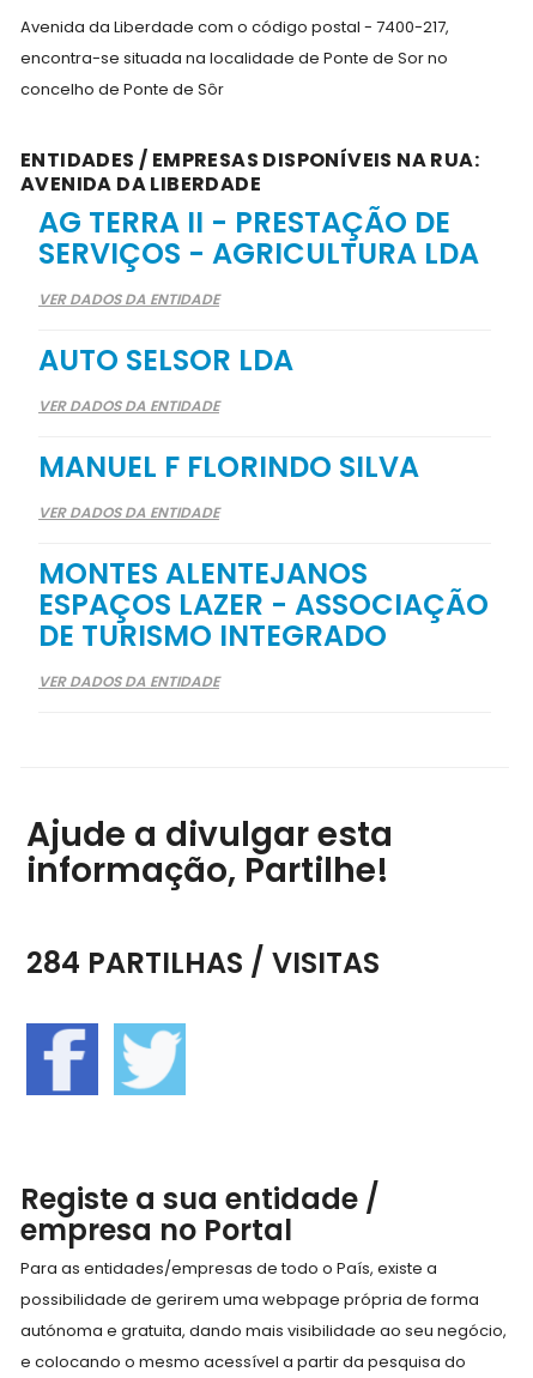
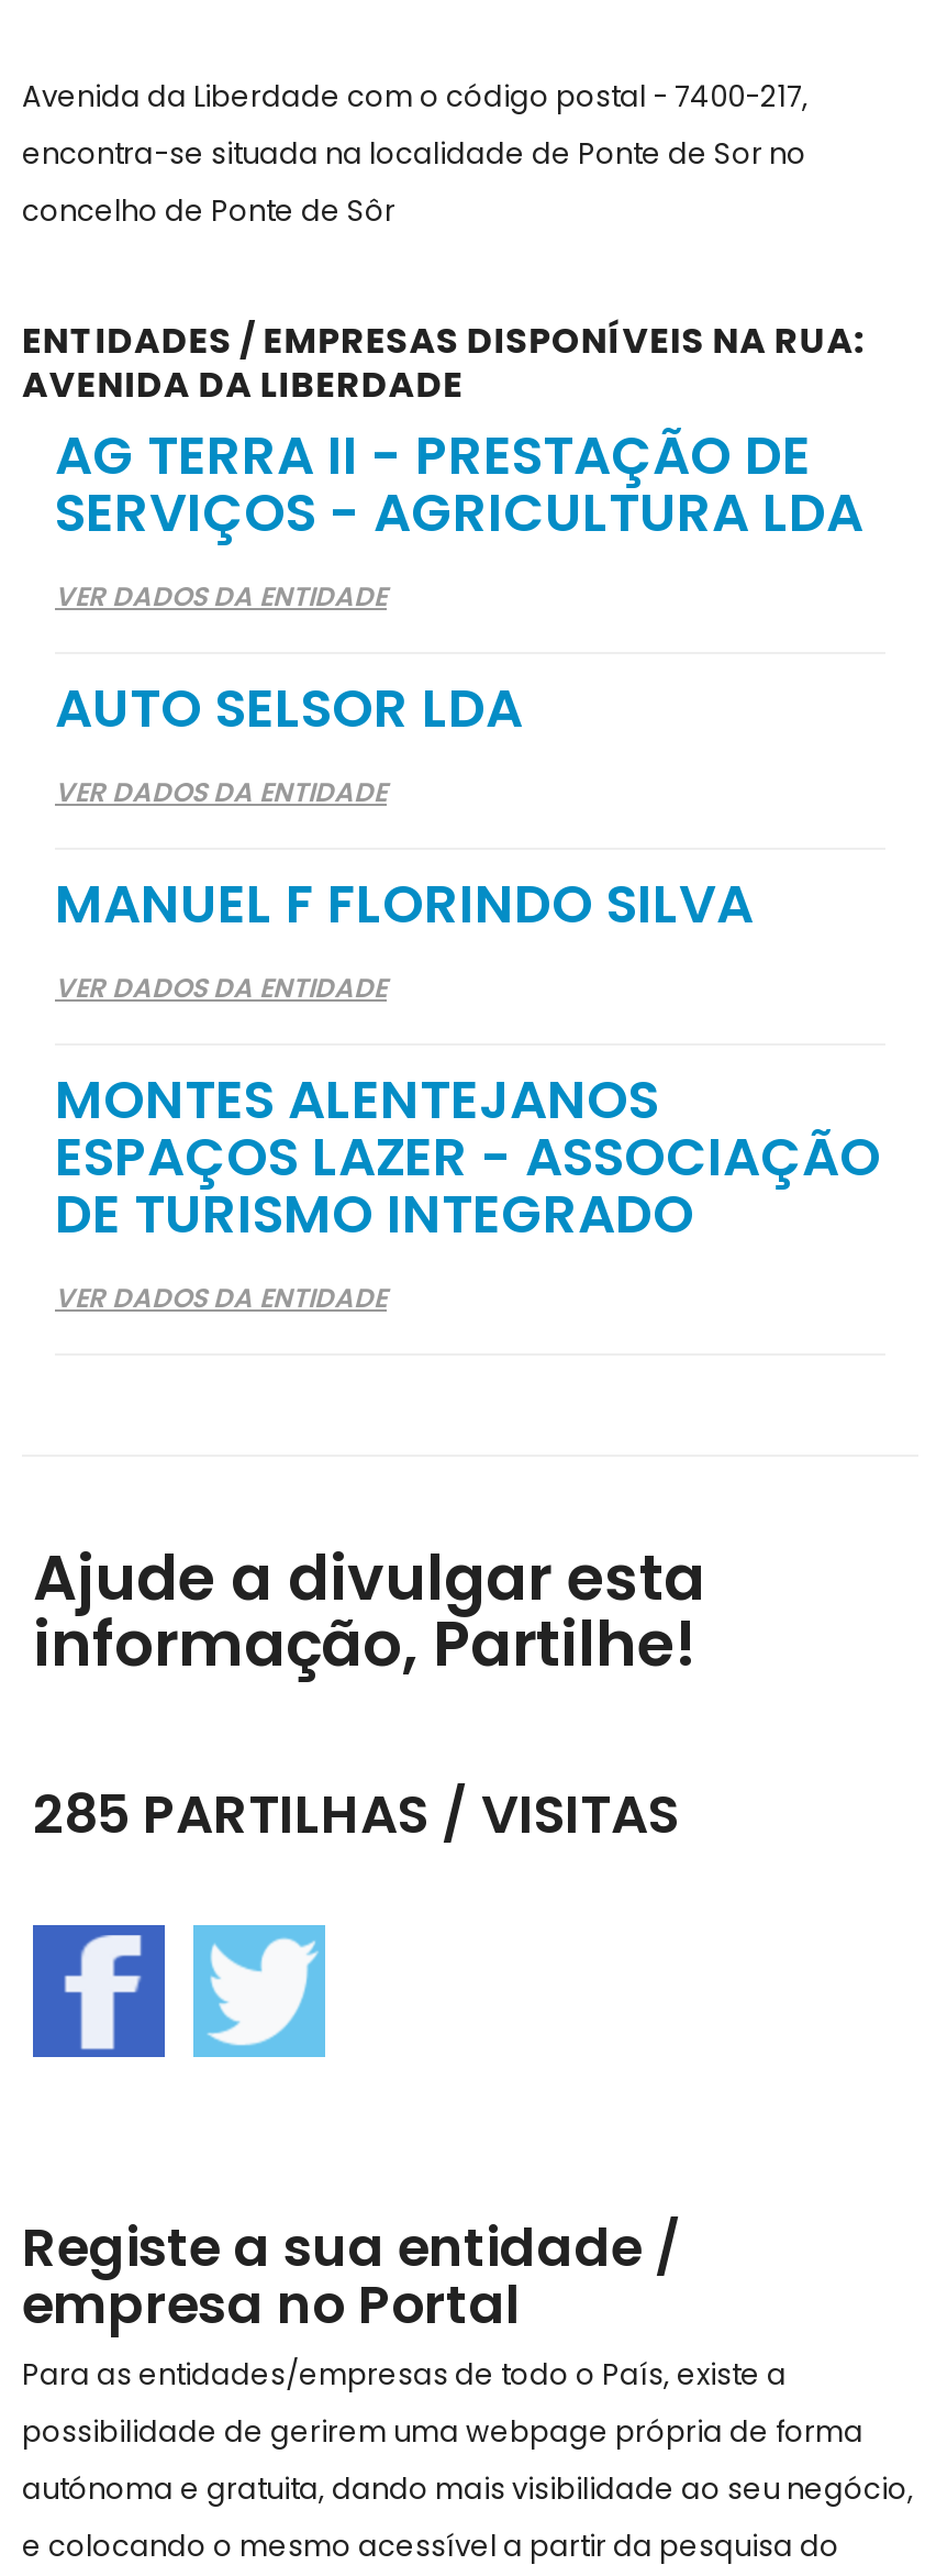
- 284 PARTILHAS / VISITAS
+ 285 PARTILHAS / VISITAS
